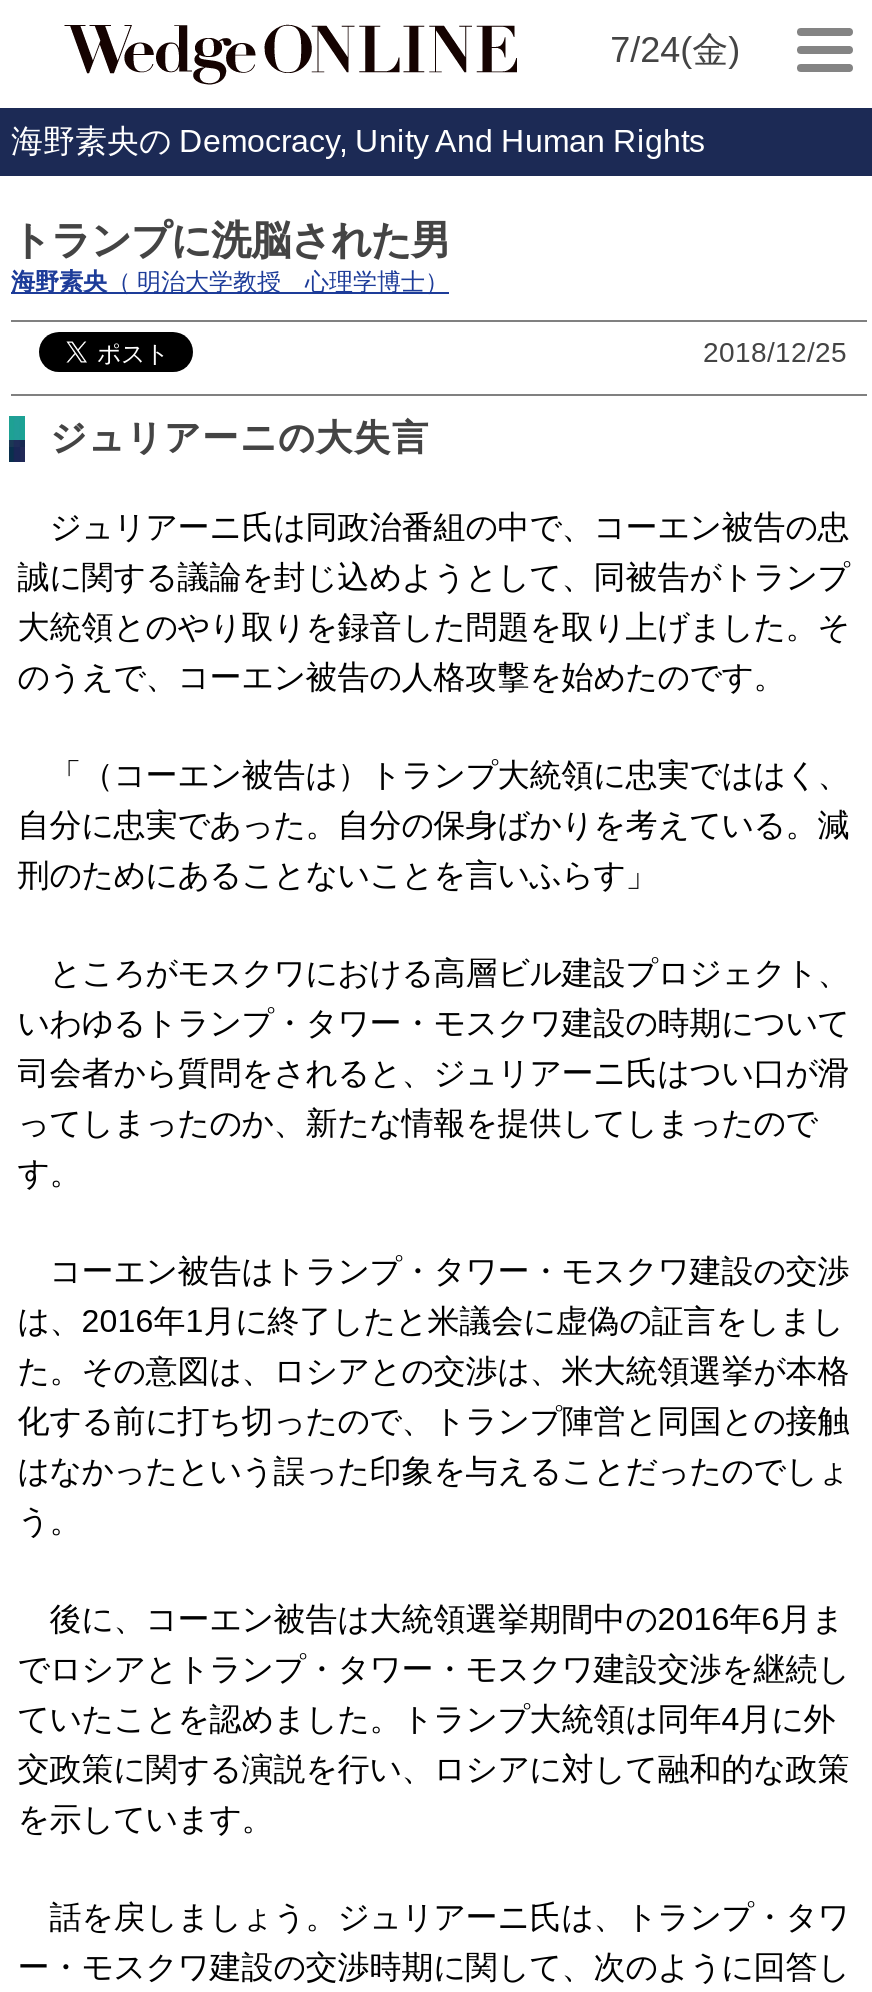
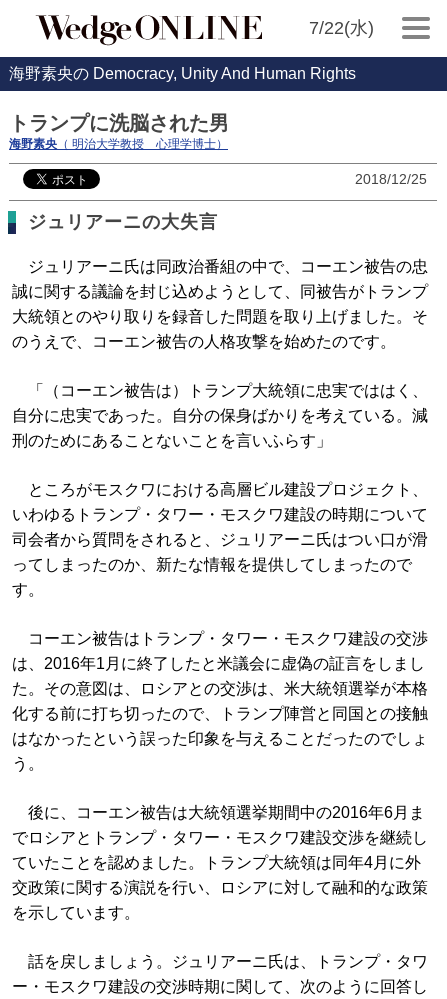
- 7/24(金)
+ 7/22(水)
